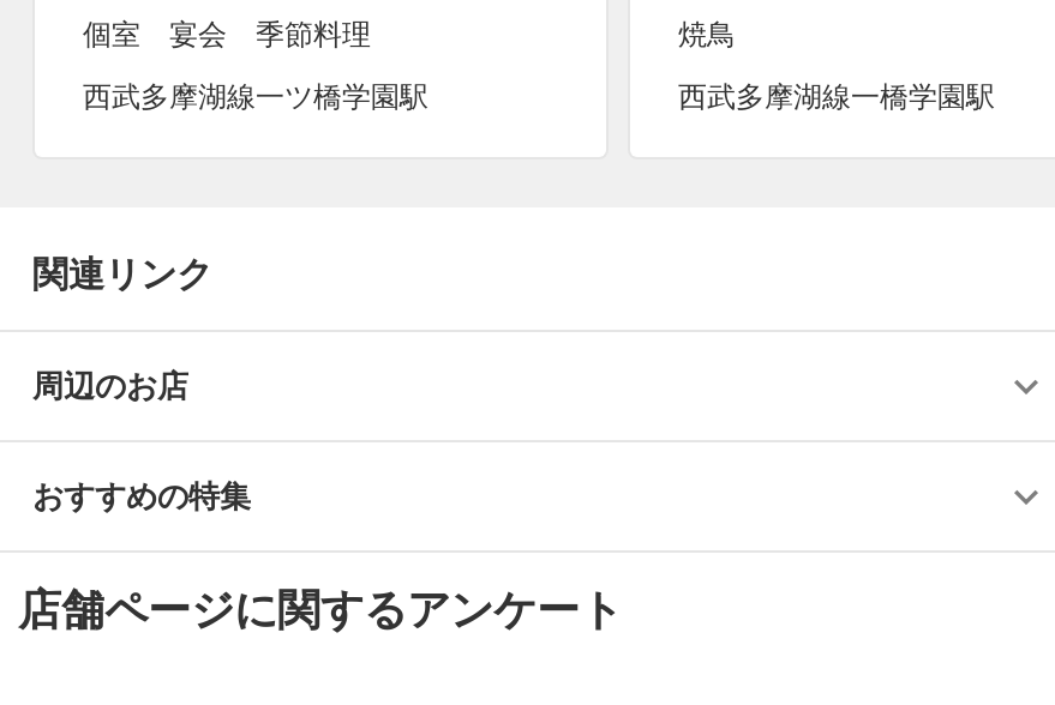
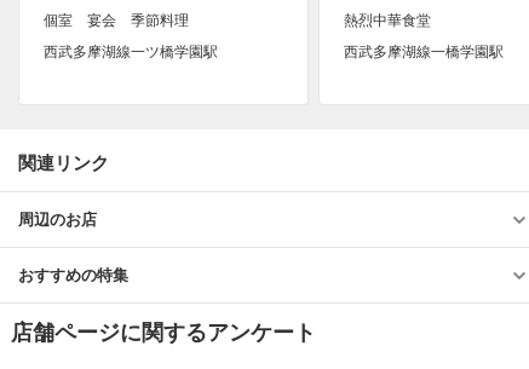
- 焼鳥
+ 熱烈中華食堂
